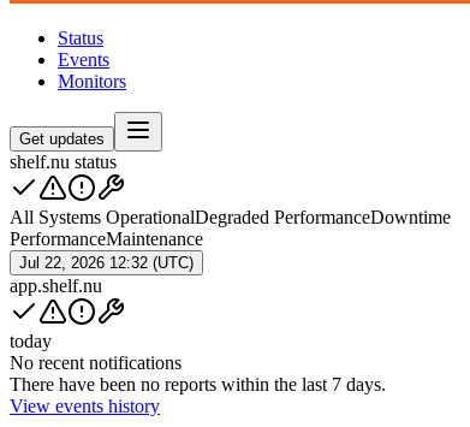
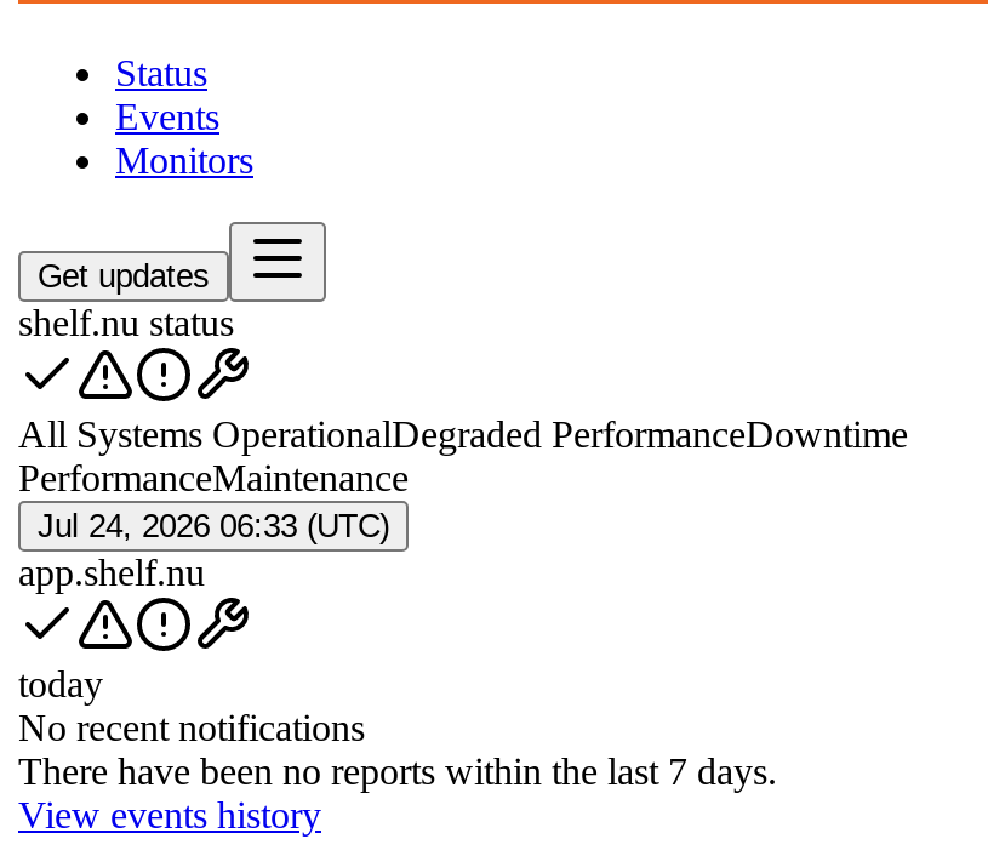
- Jul 22, 2026 12:32 (UTC)
+ Jul 24, 2026 06:33 (UTC)
